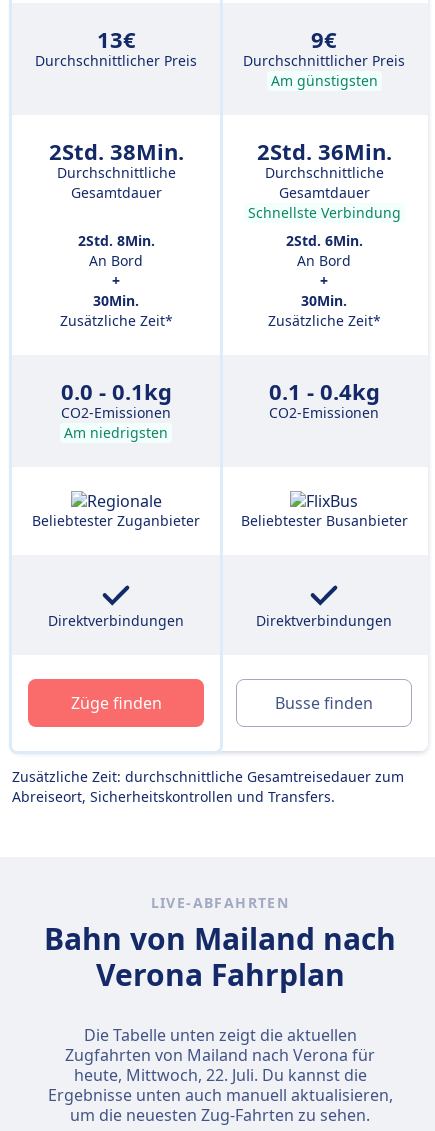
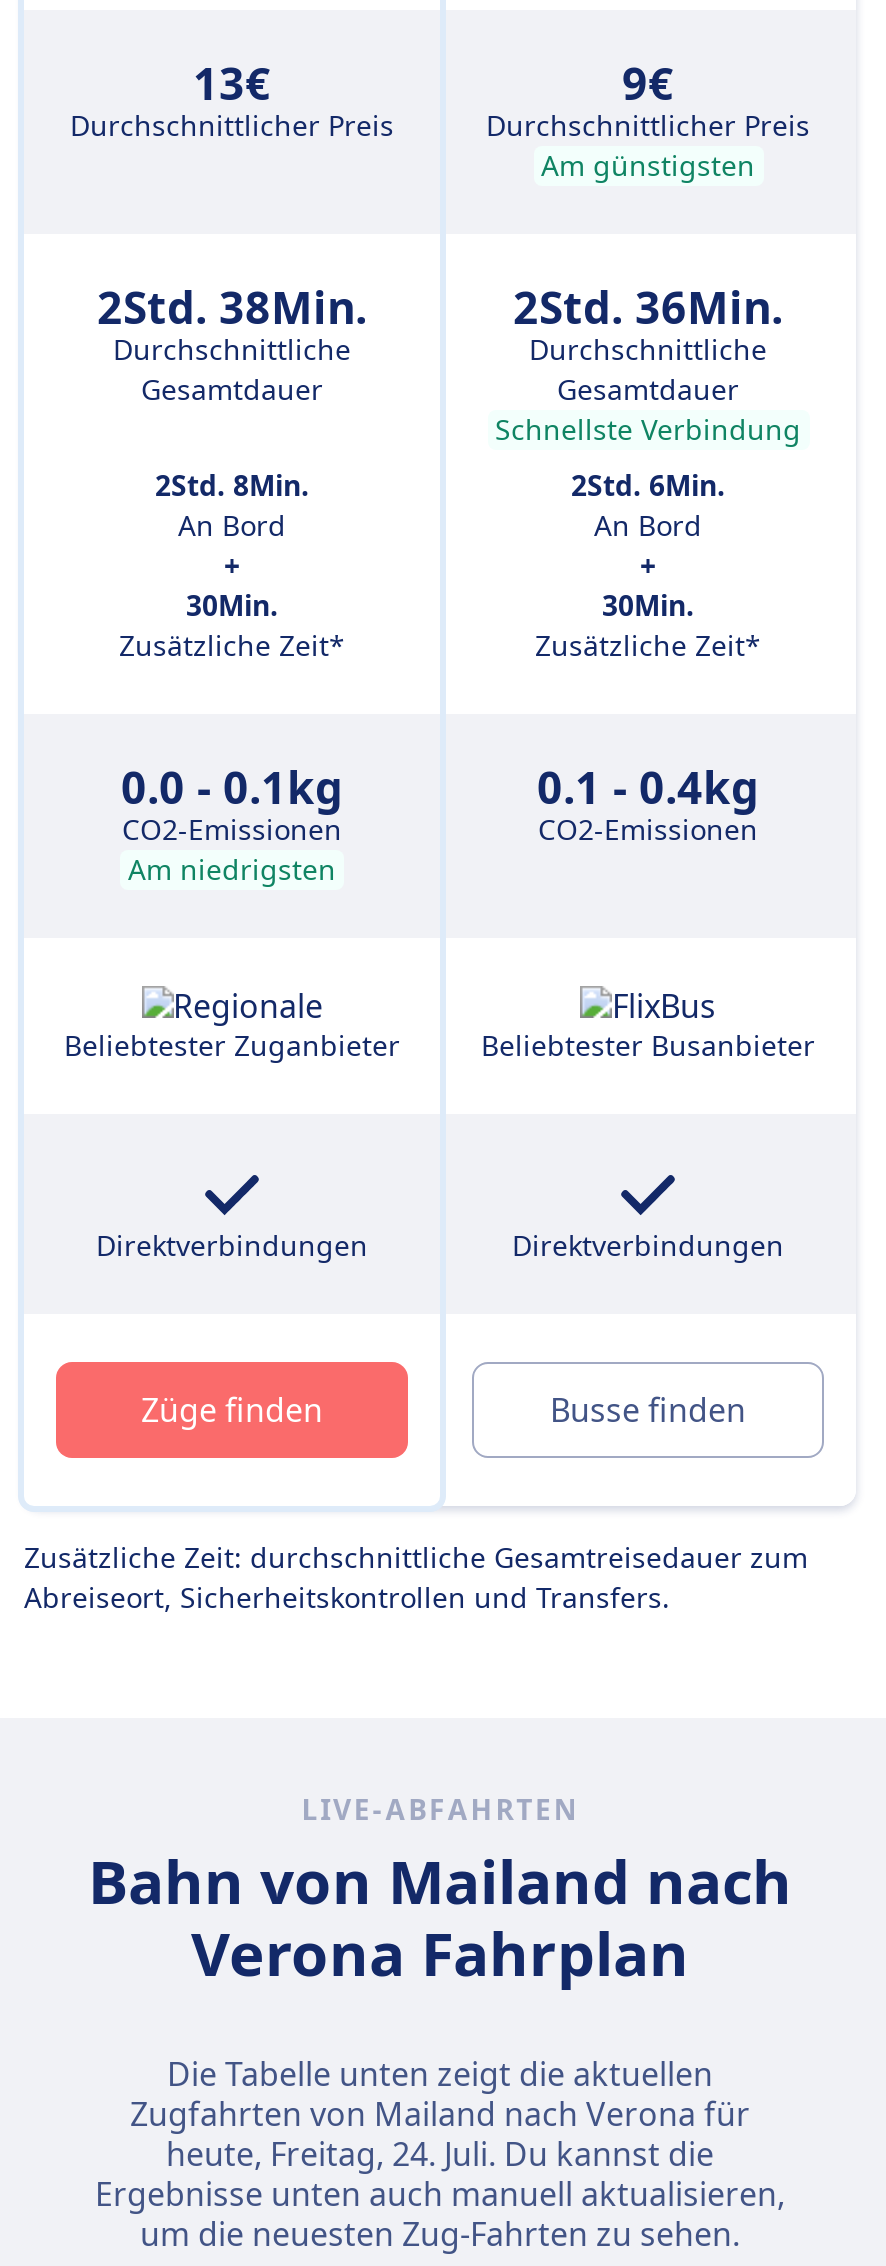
- heute, Mittwoch, 22. Juli. Du kannst die
+ heute, Freitag, 24. Juli. Du kannst die
